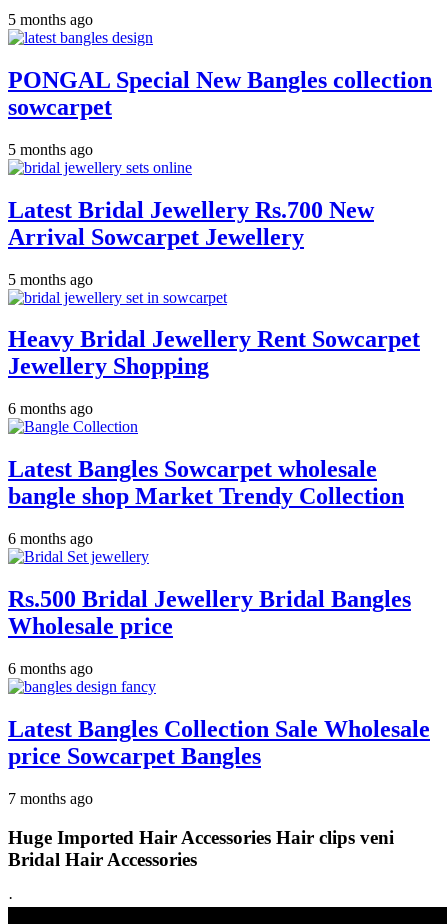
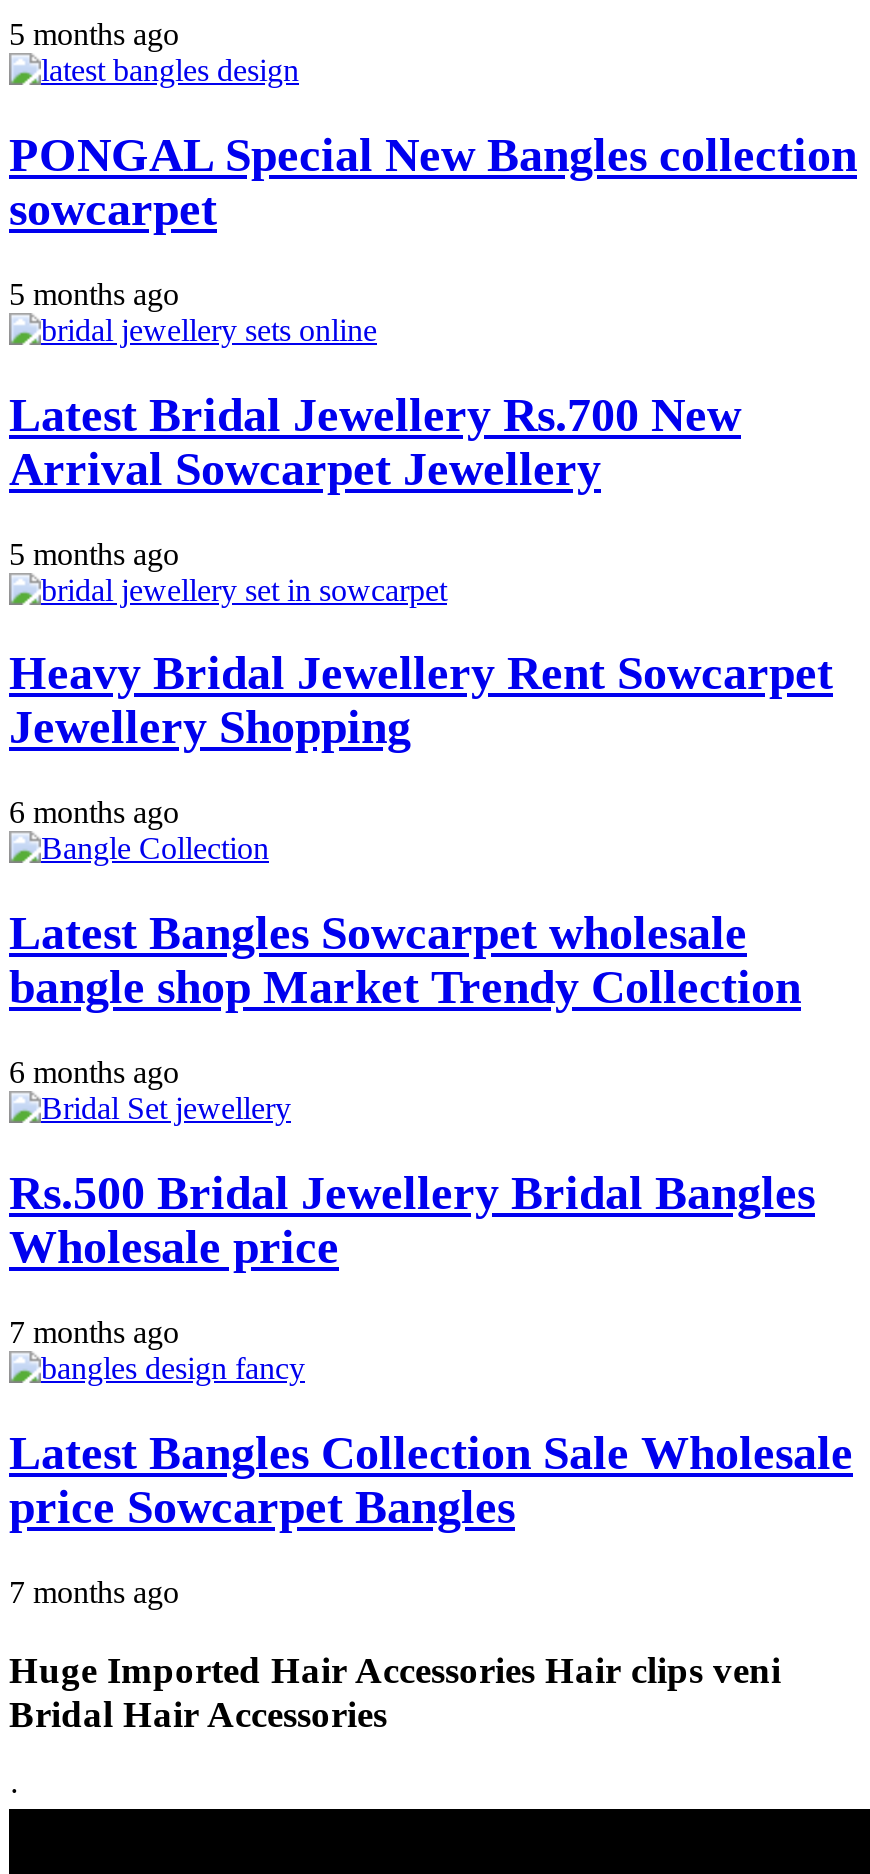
- 6 months ago
+ 7 months ago
